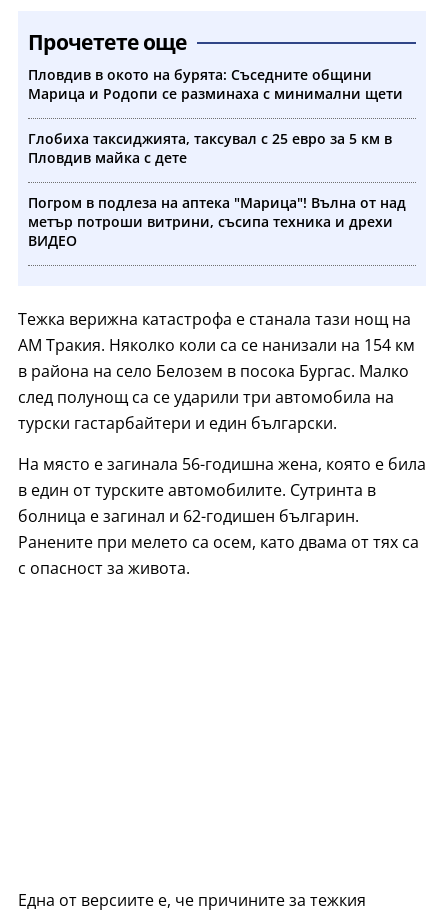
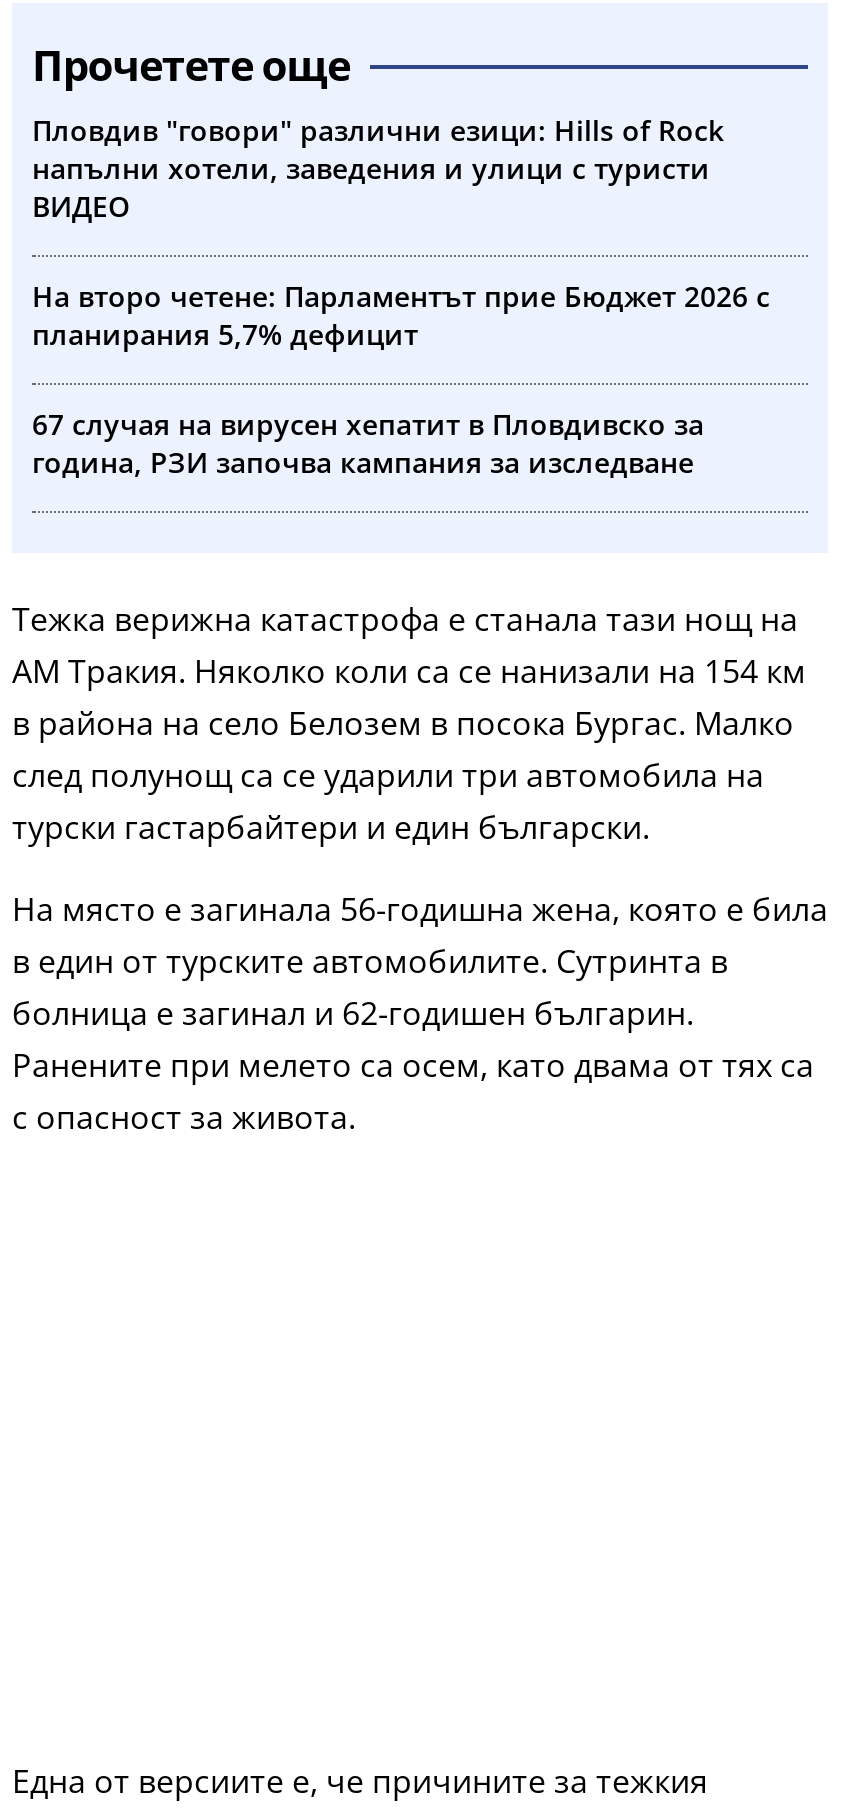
- Пловдив в окото на бурята: Съседните общини
- Марица и Родопи се разминаха с минимални щети
- Глобиха таксиджията, таксувал с 25 евро за 5 км в
- Пловдив майка с дете
- Погром в подлеза на аптека "Марица"! Вълна от над
- метър потроши витрини, съсипа техника и дрехи
+ Пловдив "говори" различни езици: Hills of Rock
+ напълни хотели, заведения и улици с туристи

moved up: ВИДЕО

+ На второ четене: Парламентът прие Бюджет 2026 с
+ планирания 5,7% дефицит
+ 67 случая на вирусен хепатит в Пловдивско за
+ година, РЗИ започва кампания за изследване
